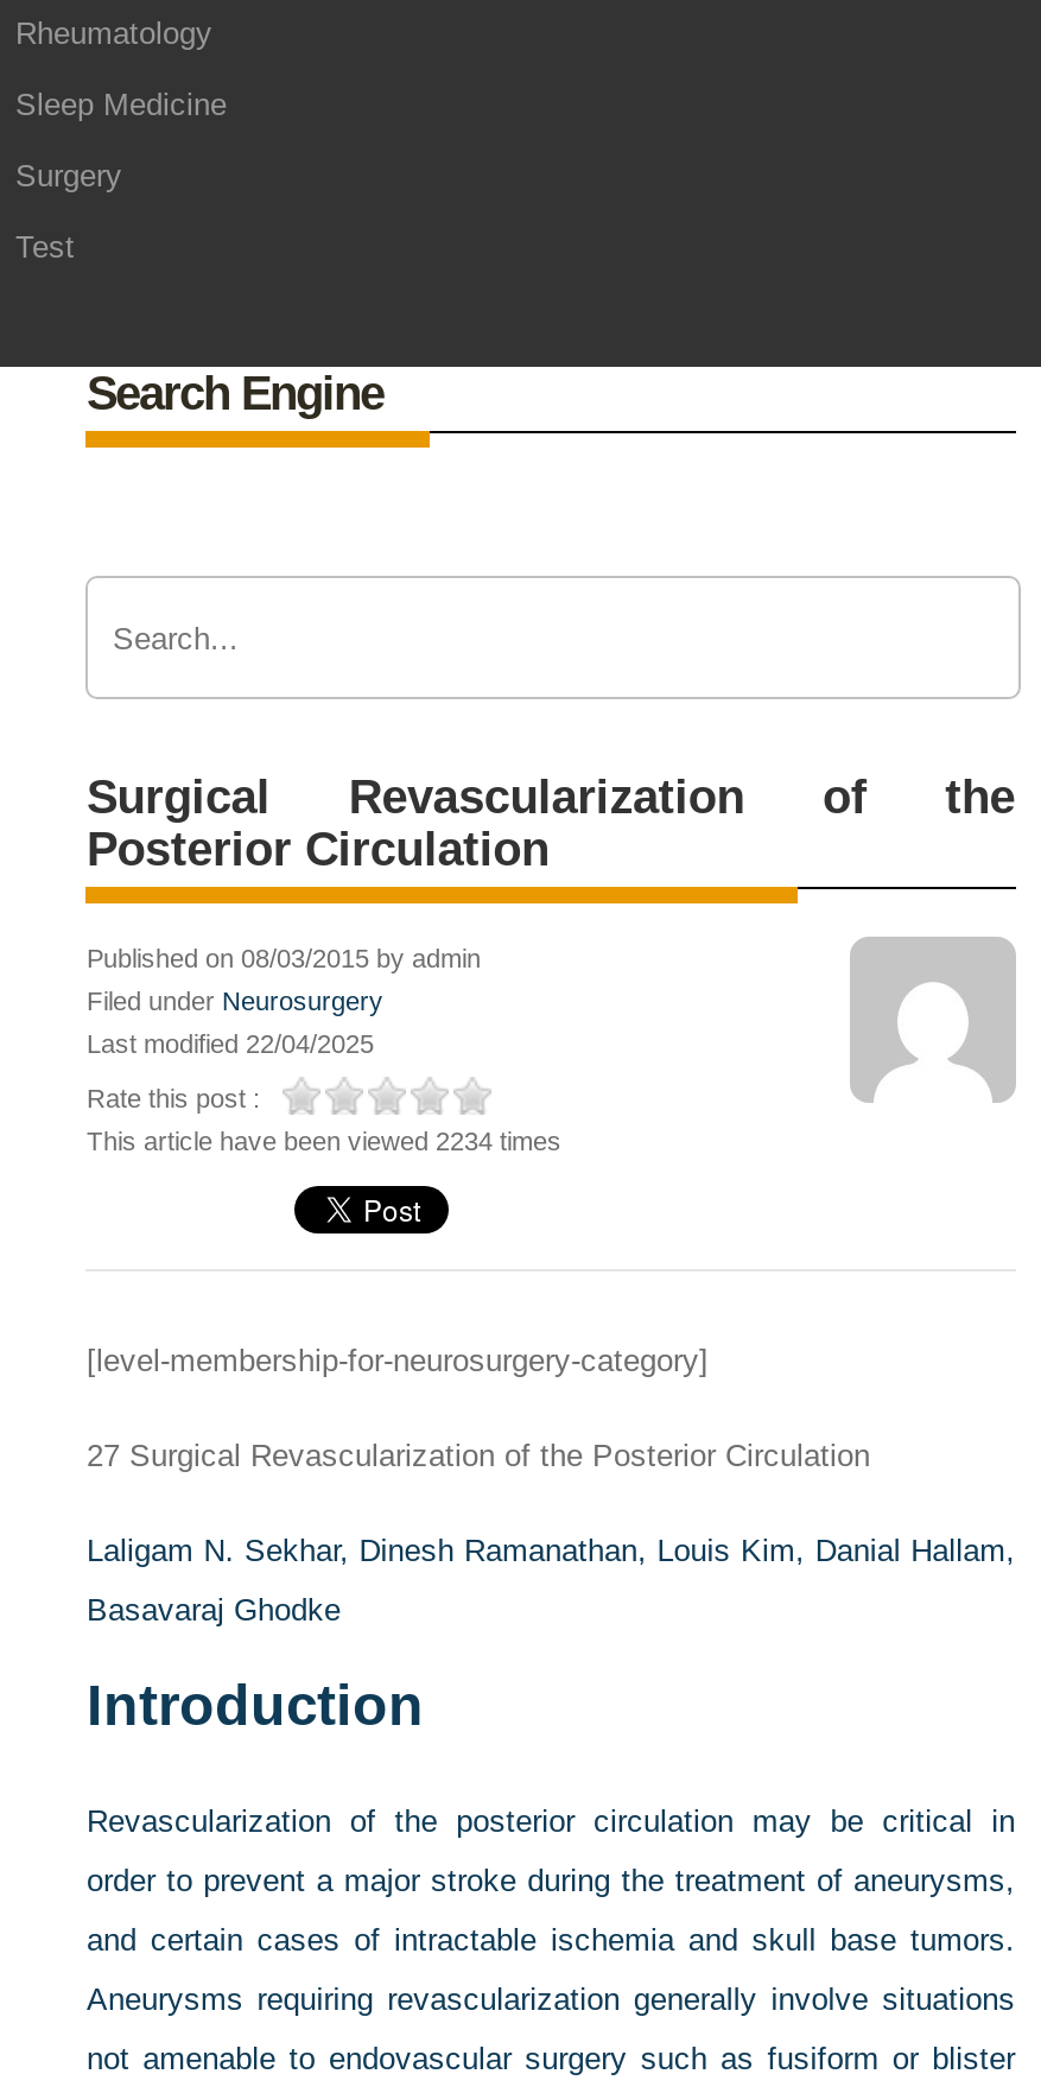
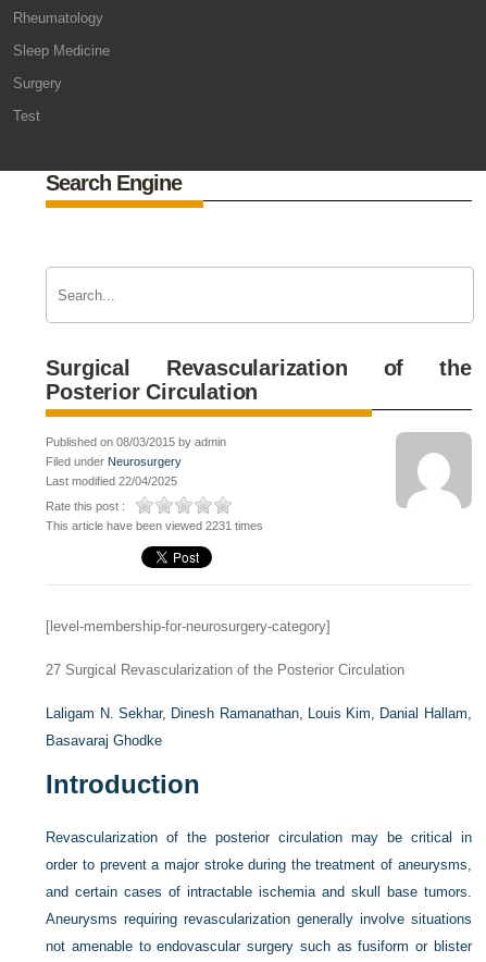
- This article have been viewed 2234 times
+ This article have been viewed 2231 times
